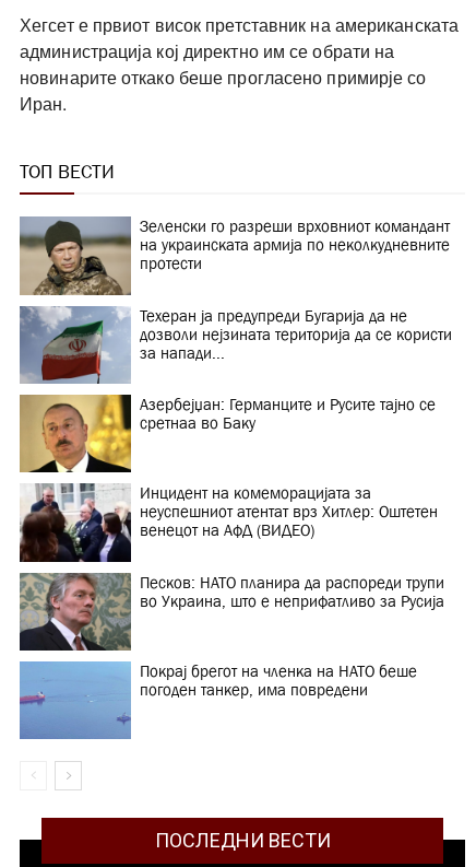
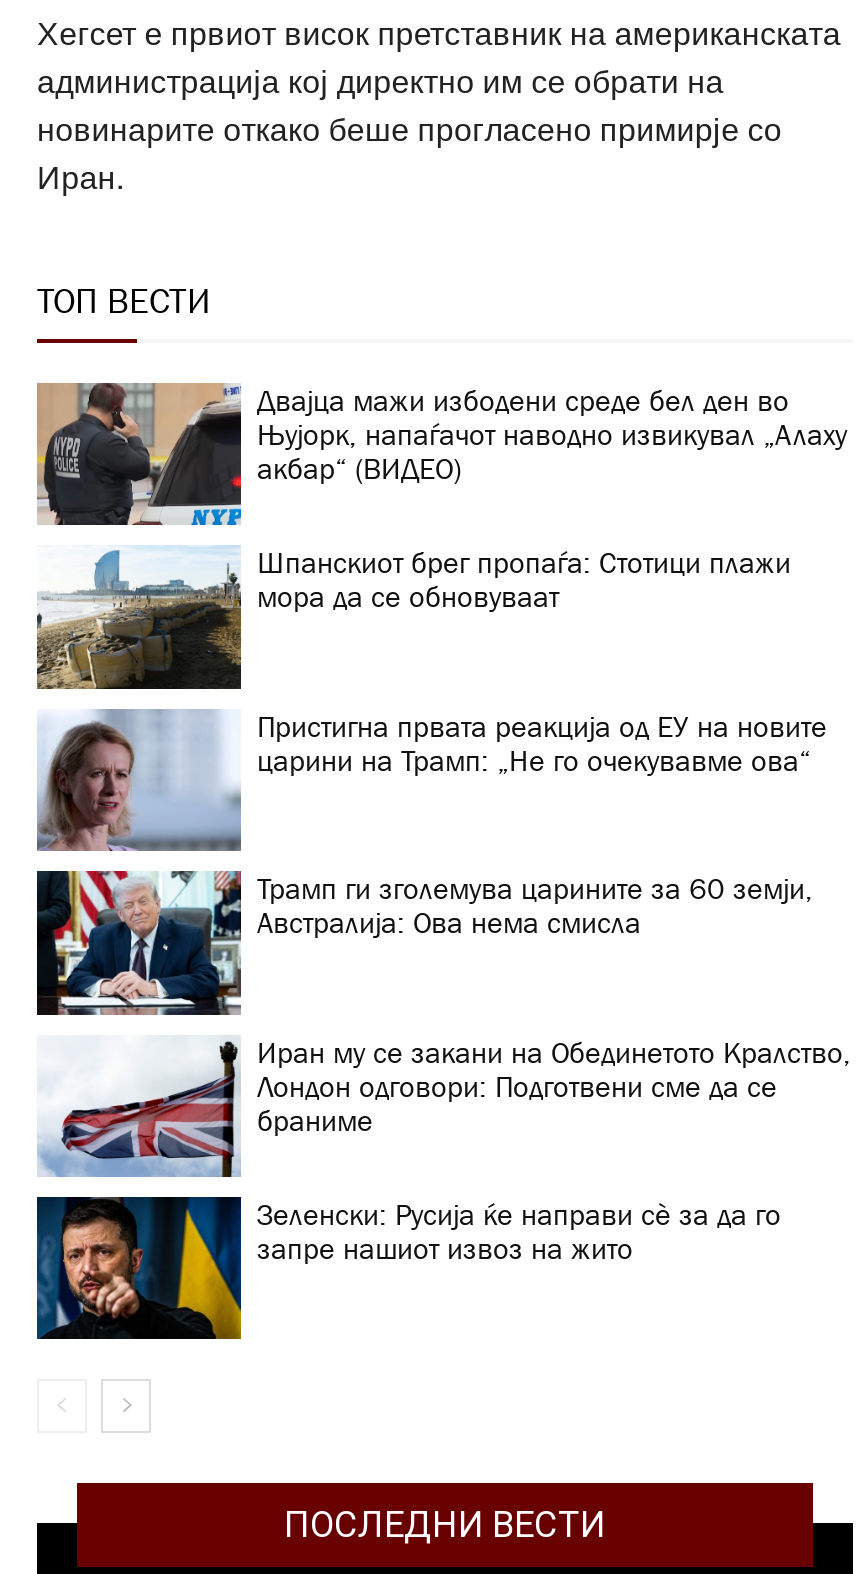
- [image]
- Зеленски го разреши врховниот командант
- на украинската армија по неколкудневните
- протести
+ [image]
+ Двајца мажи избодени среде бел ден во
+ Њујорк, напаѓачот наводно извикувал „Алаху
+ акбар“ (ВИДЕО)

- [image]
- Техеран ја предупреди Бугарија да не
- дозволи нејзината територија да се користи
- за напади...
+ [image]
+ Шпанскиот брег пропаѓа: Стотици плажи
+ мора да се обновуваат

- [image]
- Азербејџан: Германците и Русите тајно се
- сретнаа во Баку
+ [image]
+ Пристигна првата реакција од ЕУ на новите
+ царини на Трамп: „Не го очекувавме ова“

- [image]
- Инцидент на комеморацијата за
- неуспешниот атентат врз Хитлер: Оштетен
- венецот на АфД (ВИДЕО)
+ [image]
+ Трамп ги зголемува царините за 60 земји,
+ Австралија: Ова нема смисла

- [image]
- Песков: НАТО планира да распореди трупи
- во Украина, што е неприфатливо за Русија
+ [image]
+ Иран му се закани на Обединетото Кралство,
+ Лондон одговoри: Подготвени сме да се
+ браниме

- [image]
- Покрај брегот на членка на НАТО беше
- погоден танкер, има повредени
+ [image]
+ Зеленски: Русија ќе направи сè за да го
+ запре нашиот извоз на жито
